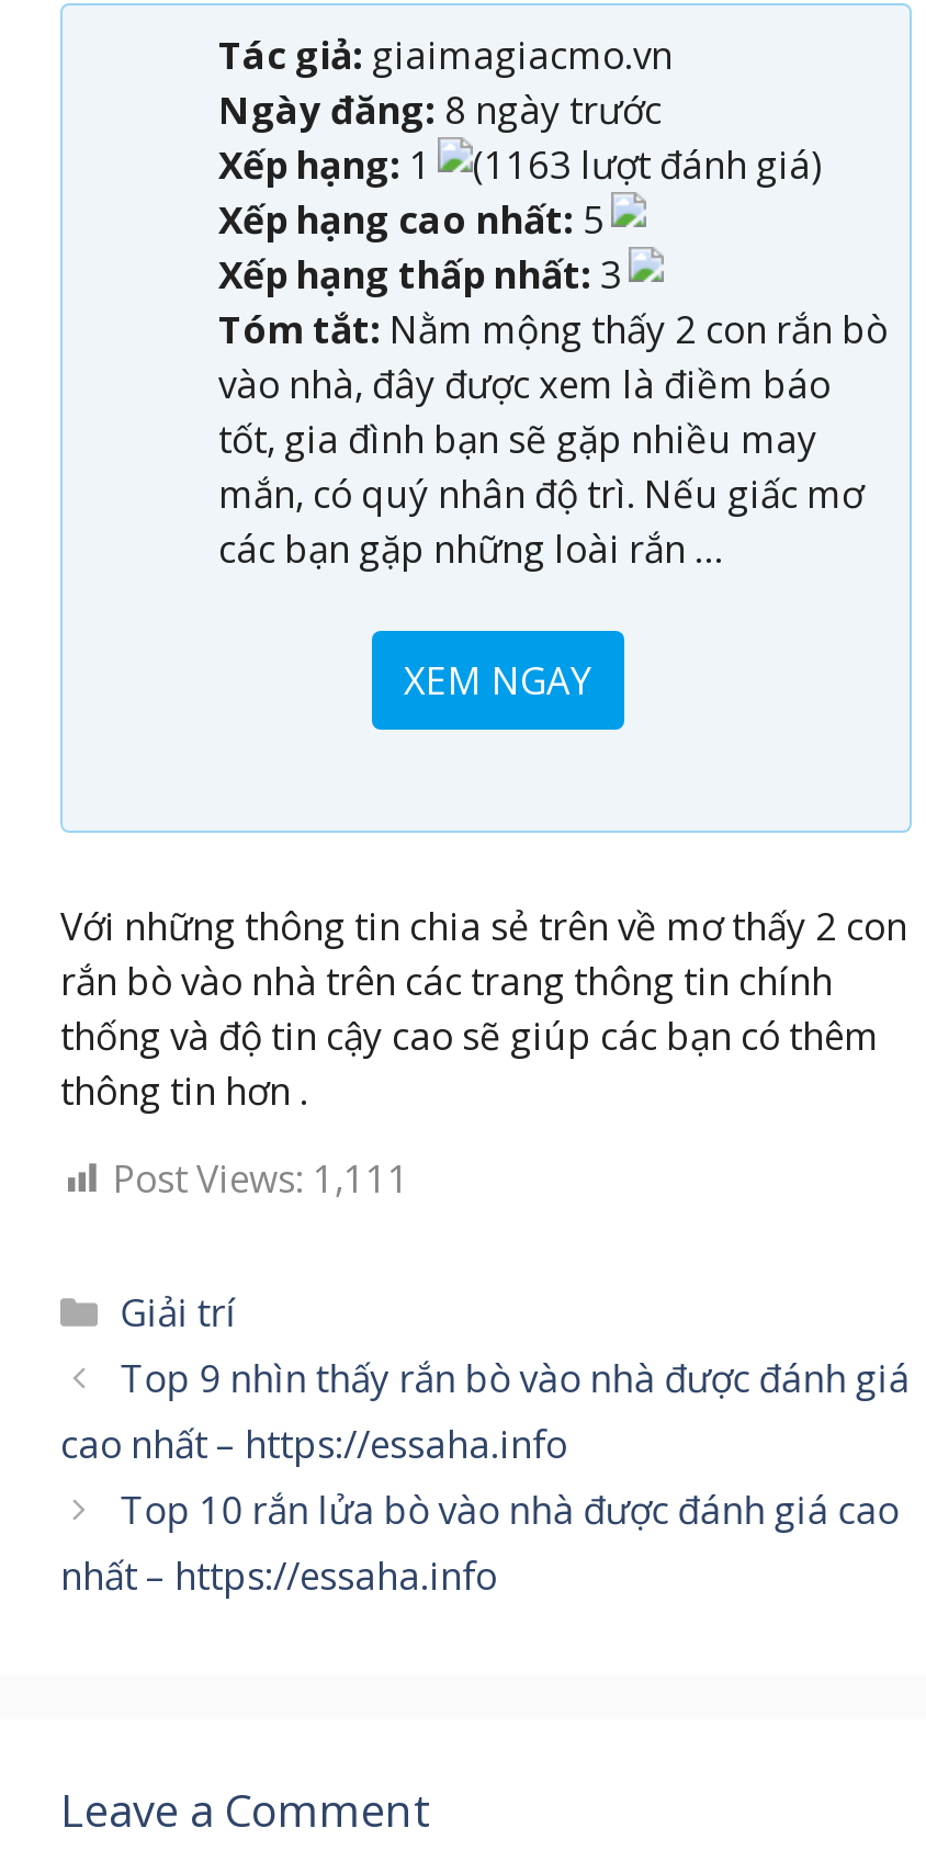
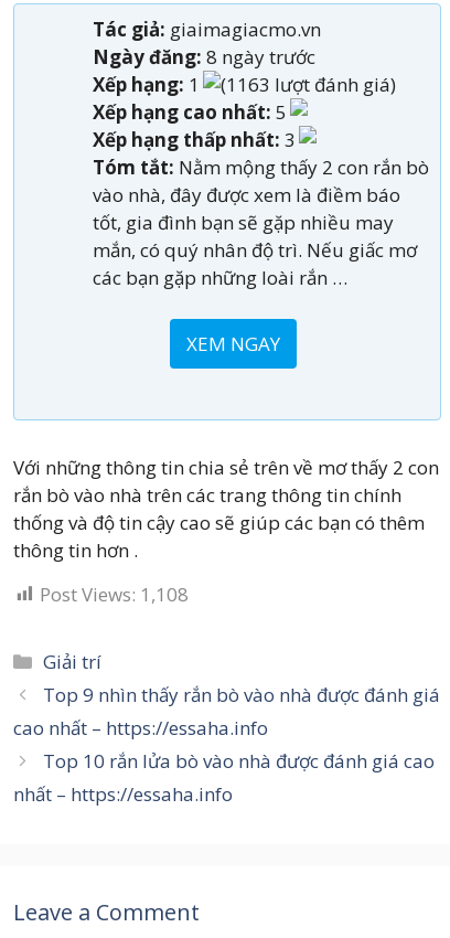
- Post Views: 1,111
+ Post Views: 1,108
